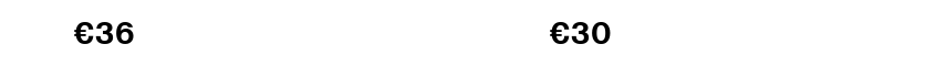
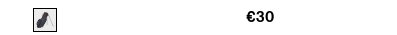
- €36
